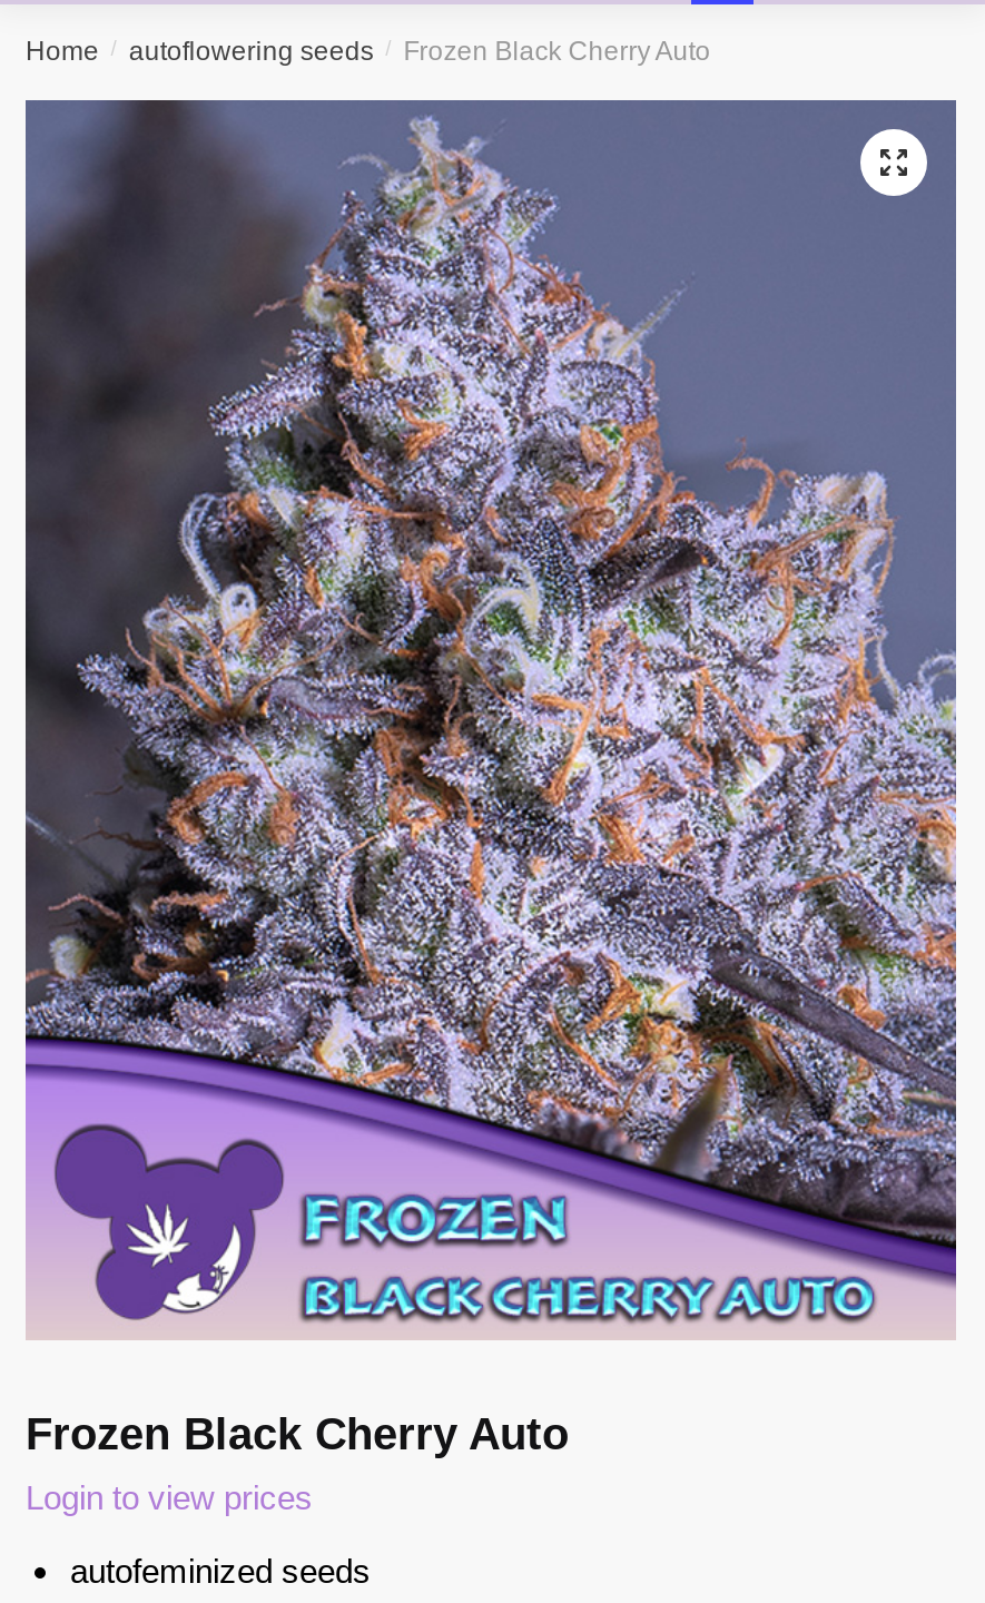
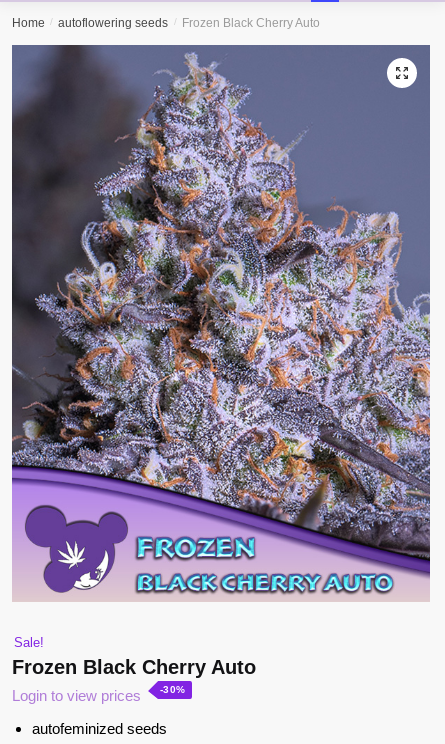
+ Sale!

+ -30%
